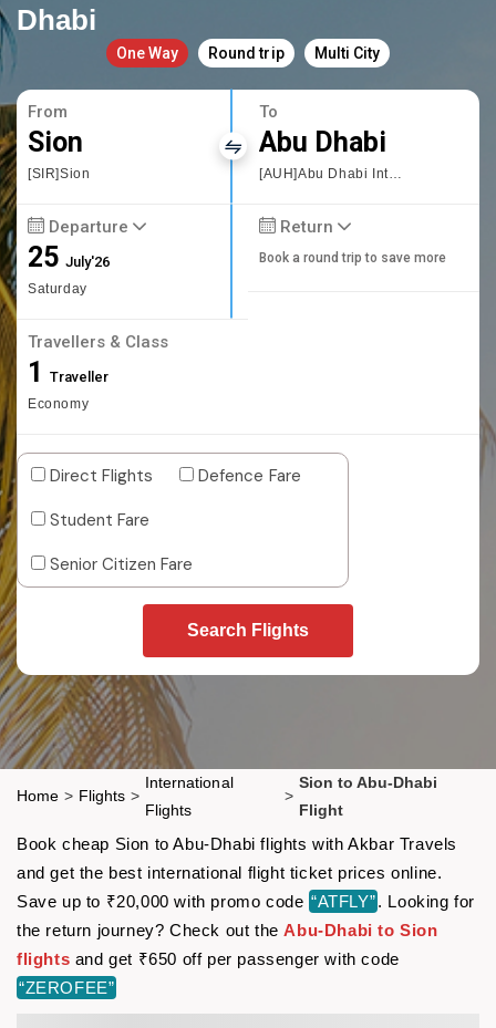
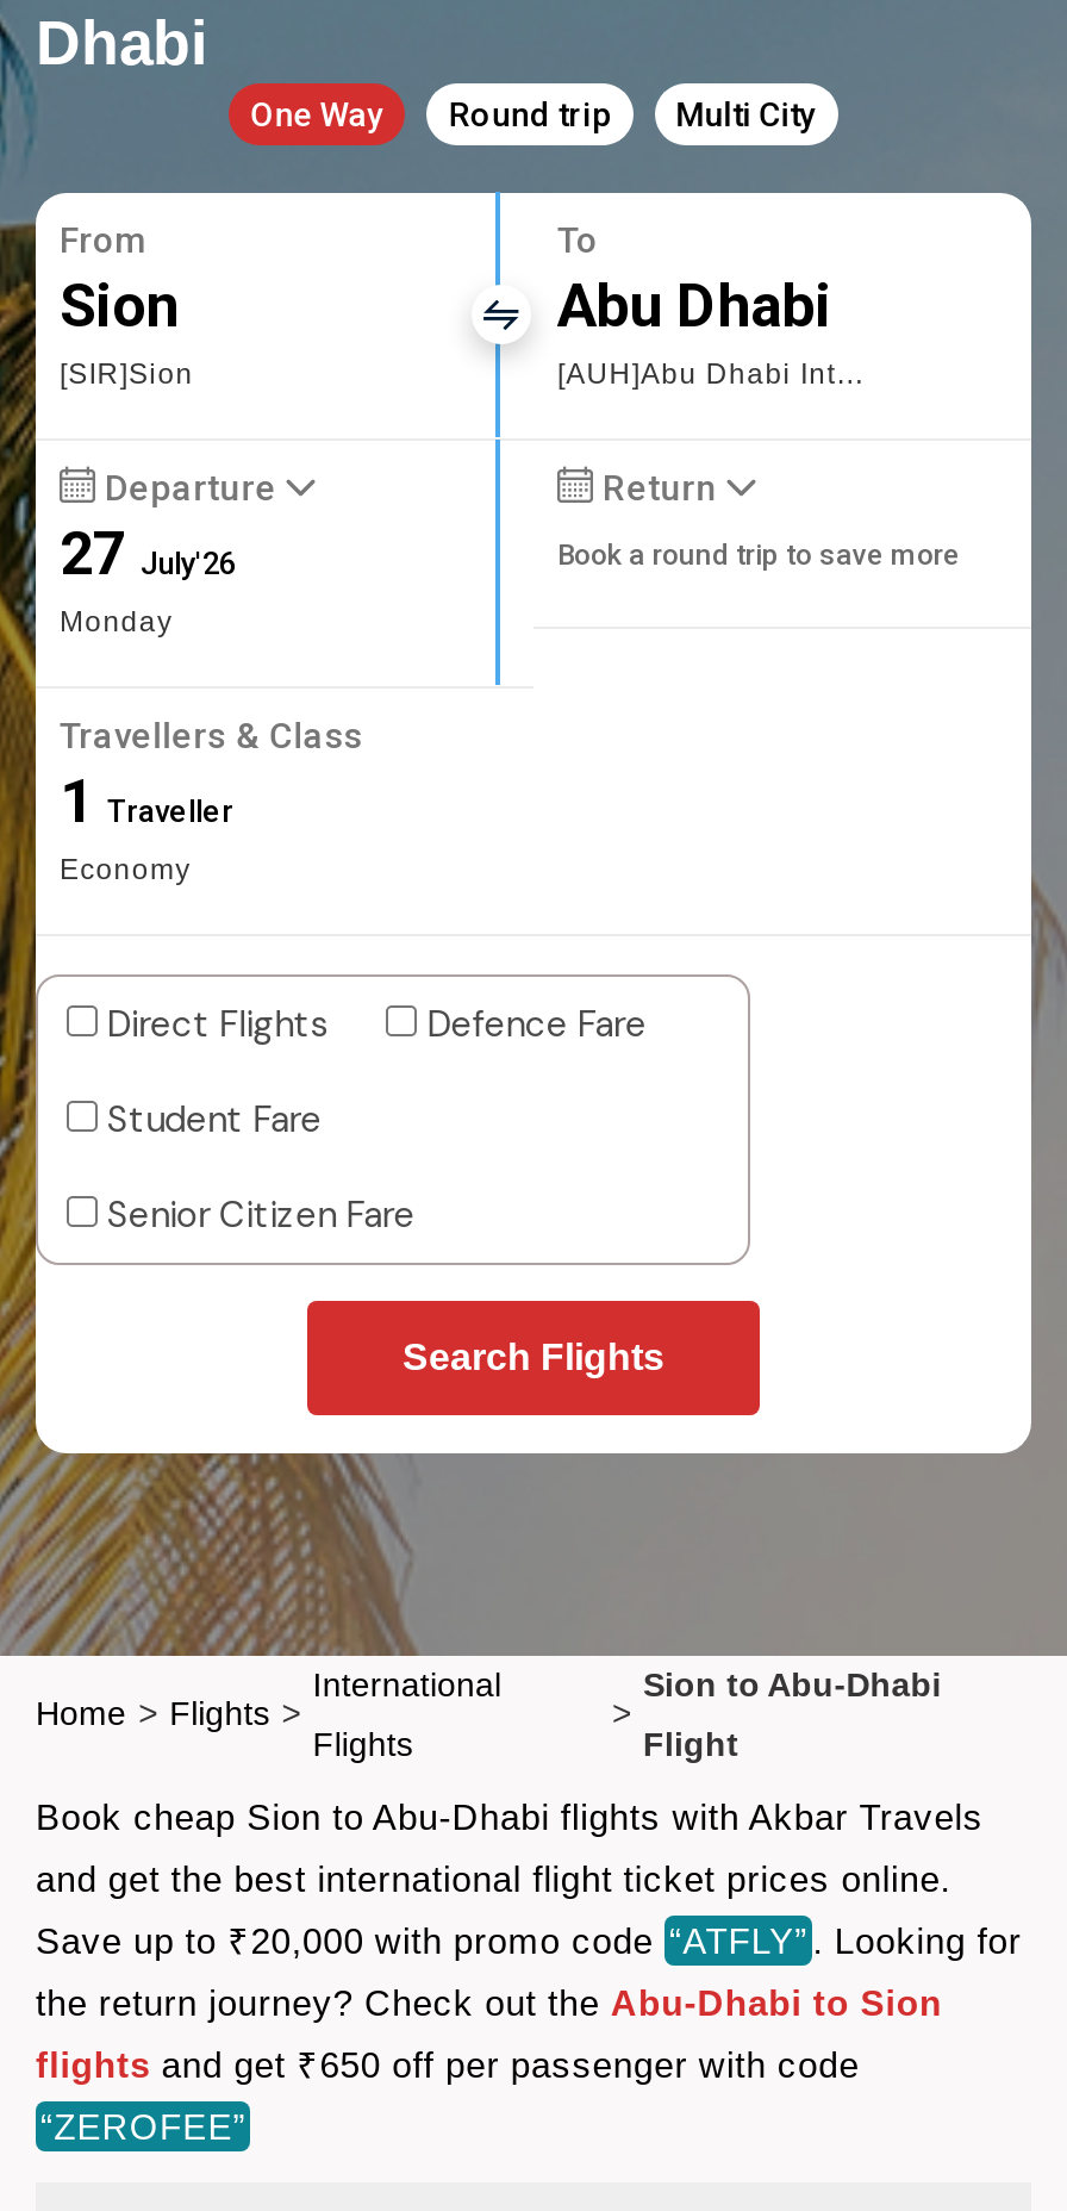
- 25 July'26
- Saturday
+ 27 July'26
+ Monday
